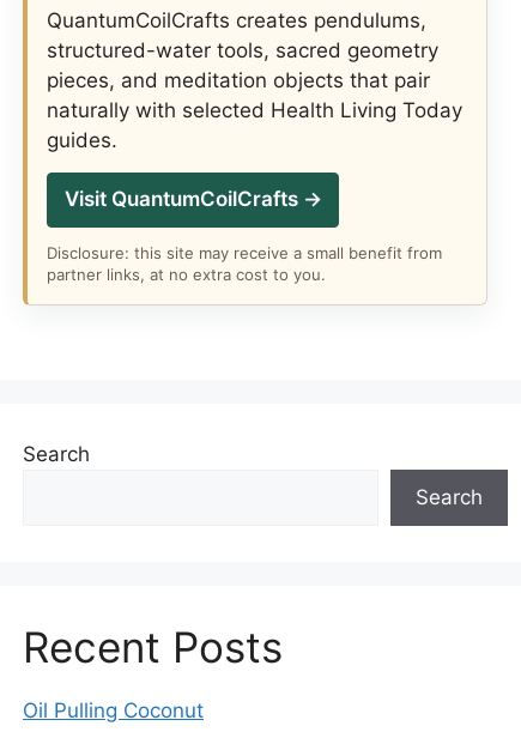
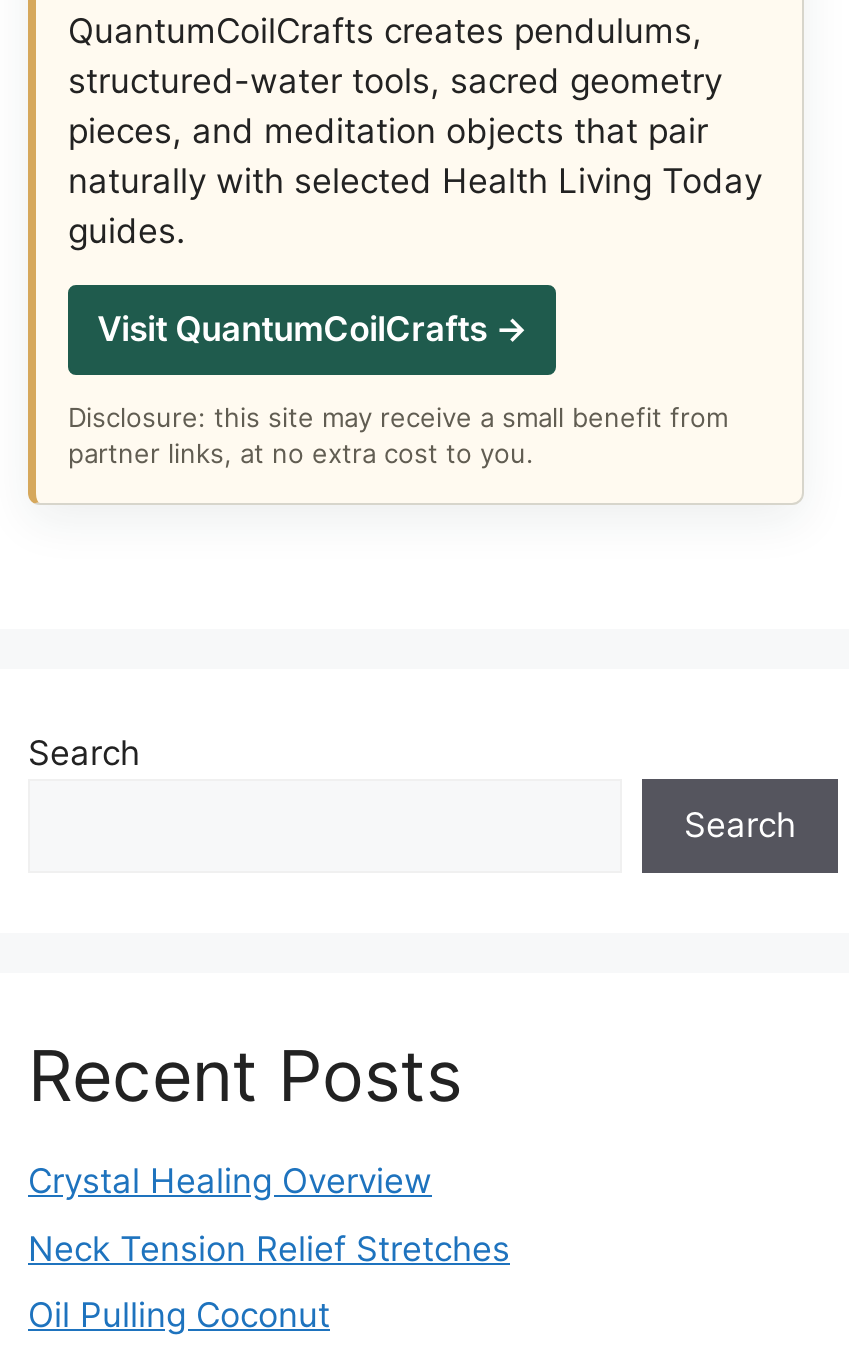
+ Crystal Healing Overview
+ Neck Tension Relief Stretches
